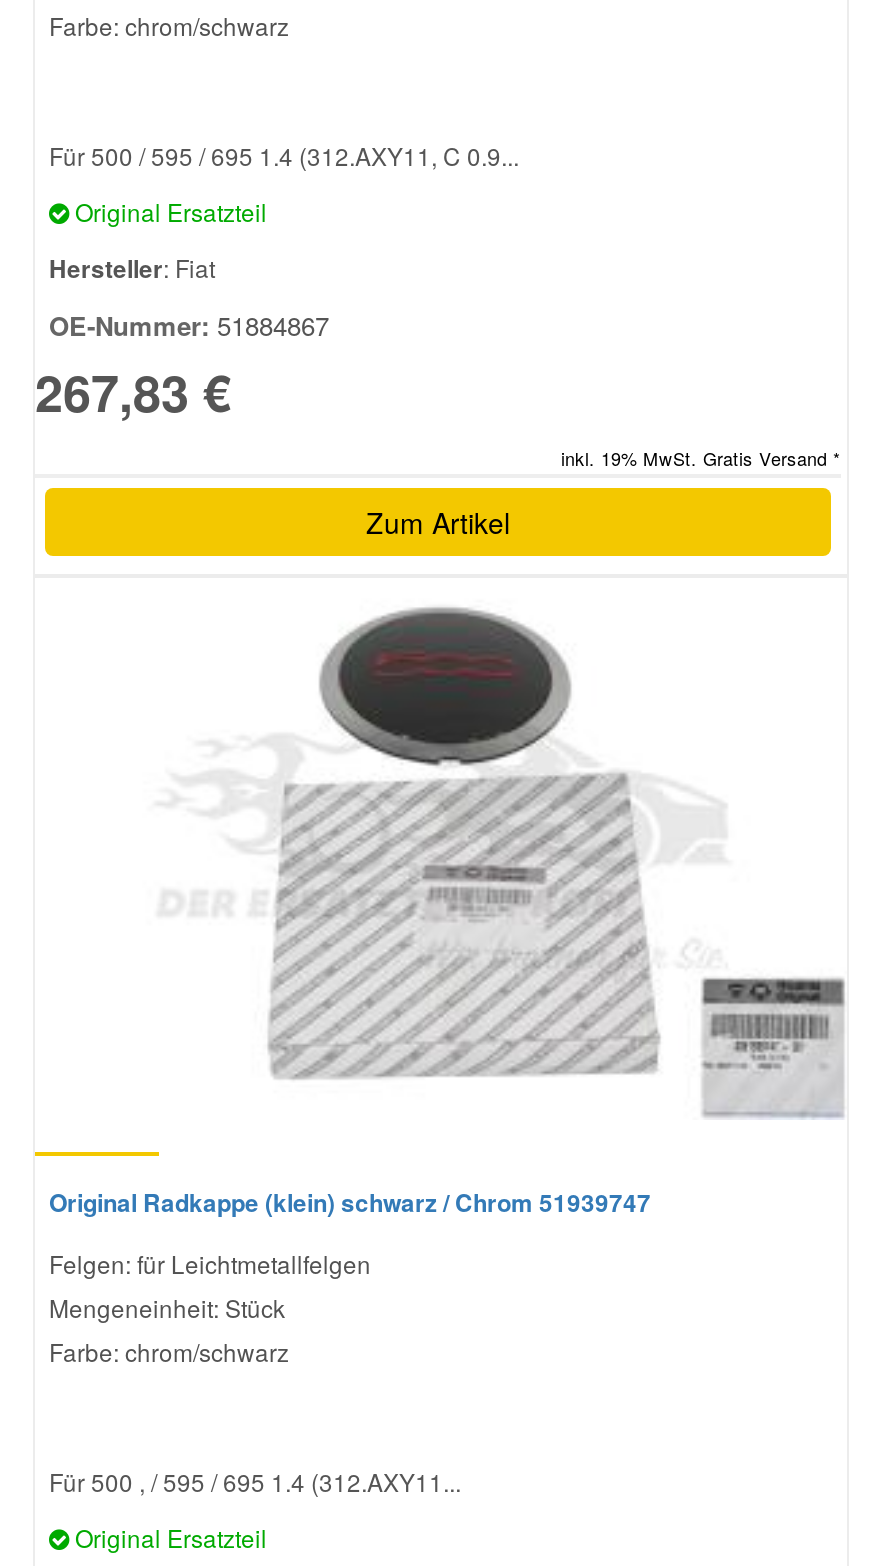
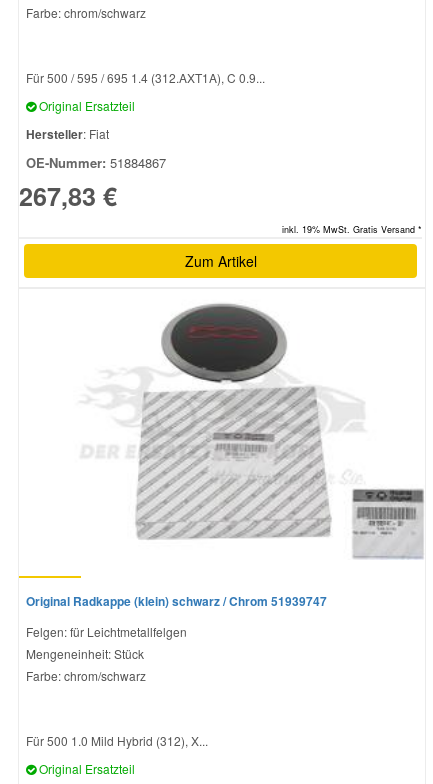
- Für 500 / 595 / 695 1.4 (312.AXY11, C 0.9...
+ Für 500 / 595 / 695 1.4 (312.AXT1A), C 0.9...

- Für 500 , / 595 / 695 1.4 (312.AXY11...
+ Für 500 1.0 Mild Hybrid (312), X...
